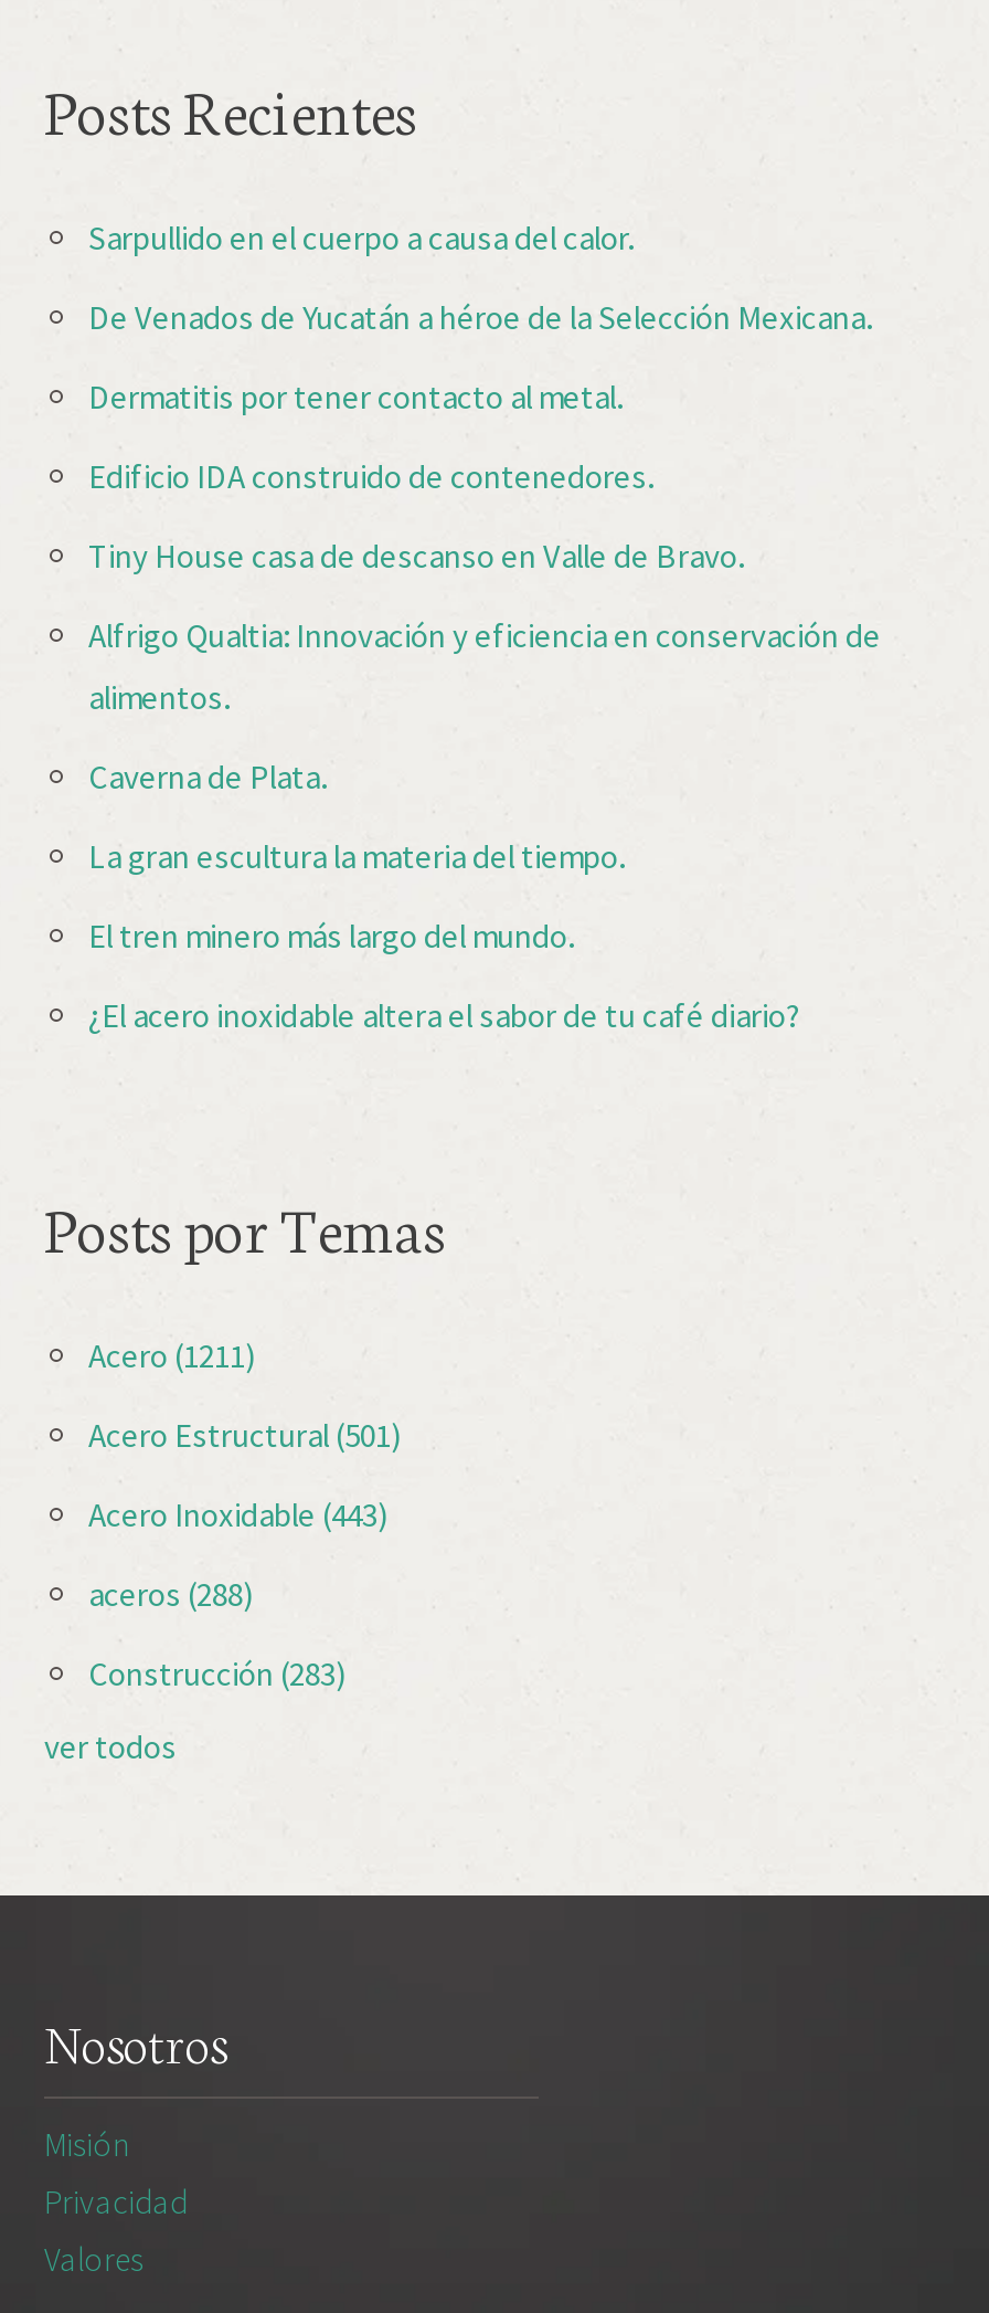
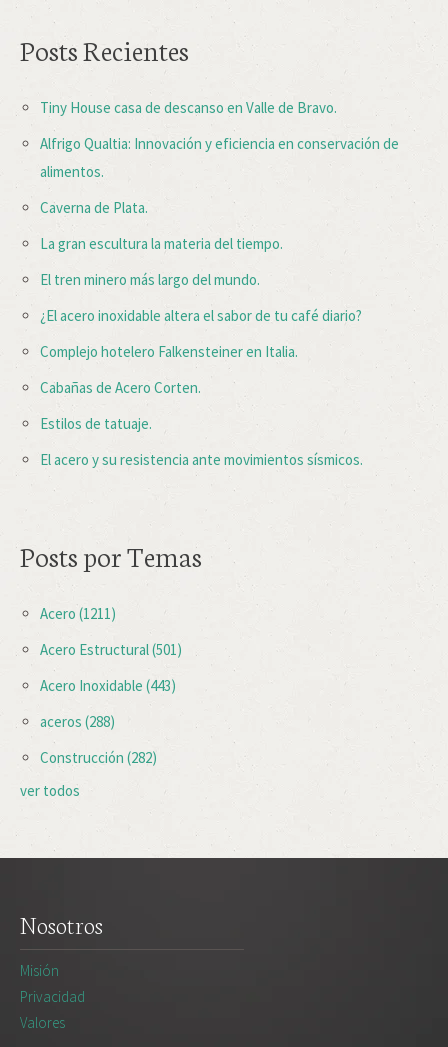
- Sarpullido en el cuerpo a causa del calor.
- De Venados de Yucatán a héroe de la Selección Mexicana.
- Dermatitis por tener contacto al metal.
- Edificio IDA construido de contenedores.

moved up: Tiny House casa de descanso en Valle de Bravo. | Alfrigo Qualtia: Innovación y eficiencia en conservación de | alimentos. | Caverna de Plata. | La gran escultura la materia del tiempo. | El tren minero más largo del mundo. | ¿El acero inoxidable altera el sabor de tu café diario?

+ Complejo hotelero Falkensteiner en Italia.
+ Cabañas de Acero Corten.
+ Estilos de tatuaje.
+ El acero y su resistencia ante movimientos sísmicos.

- Construcción (283)
+ Construcción (282)
